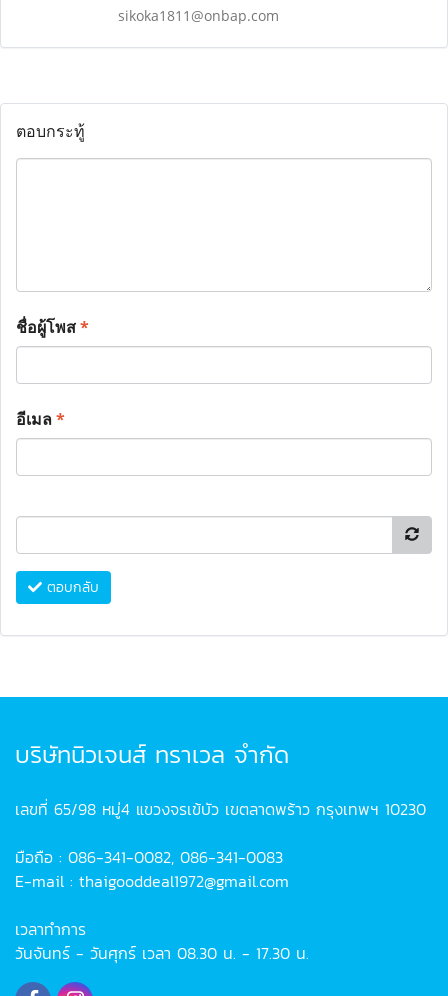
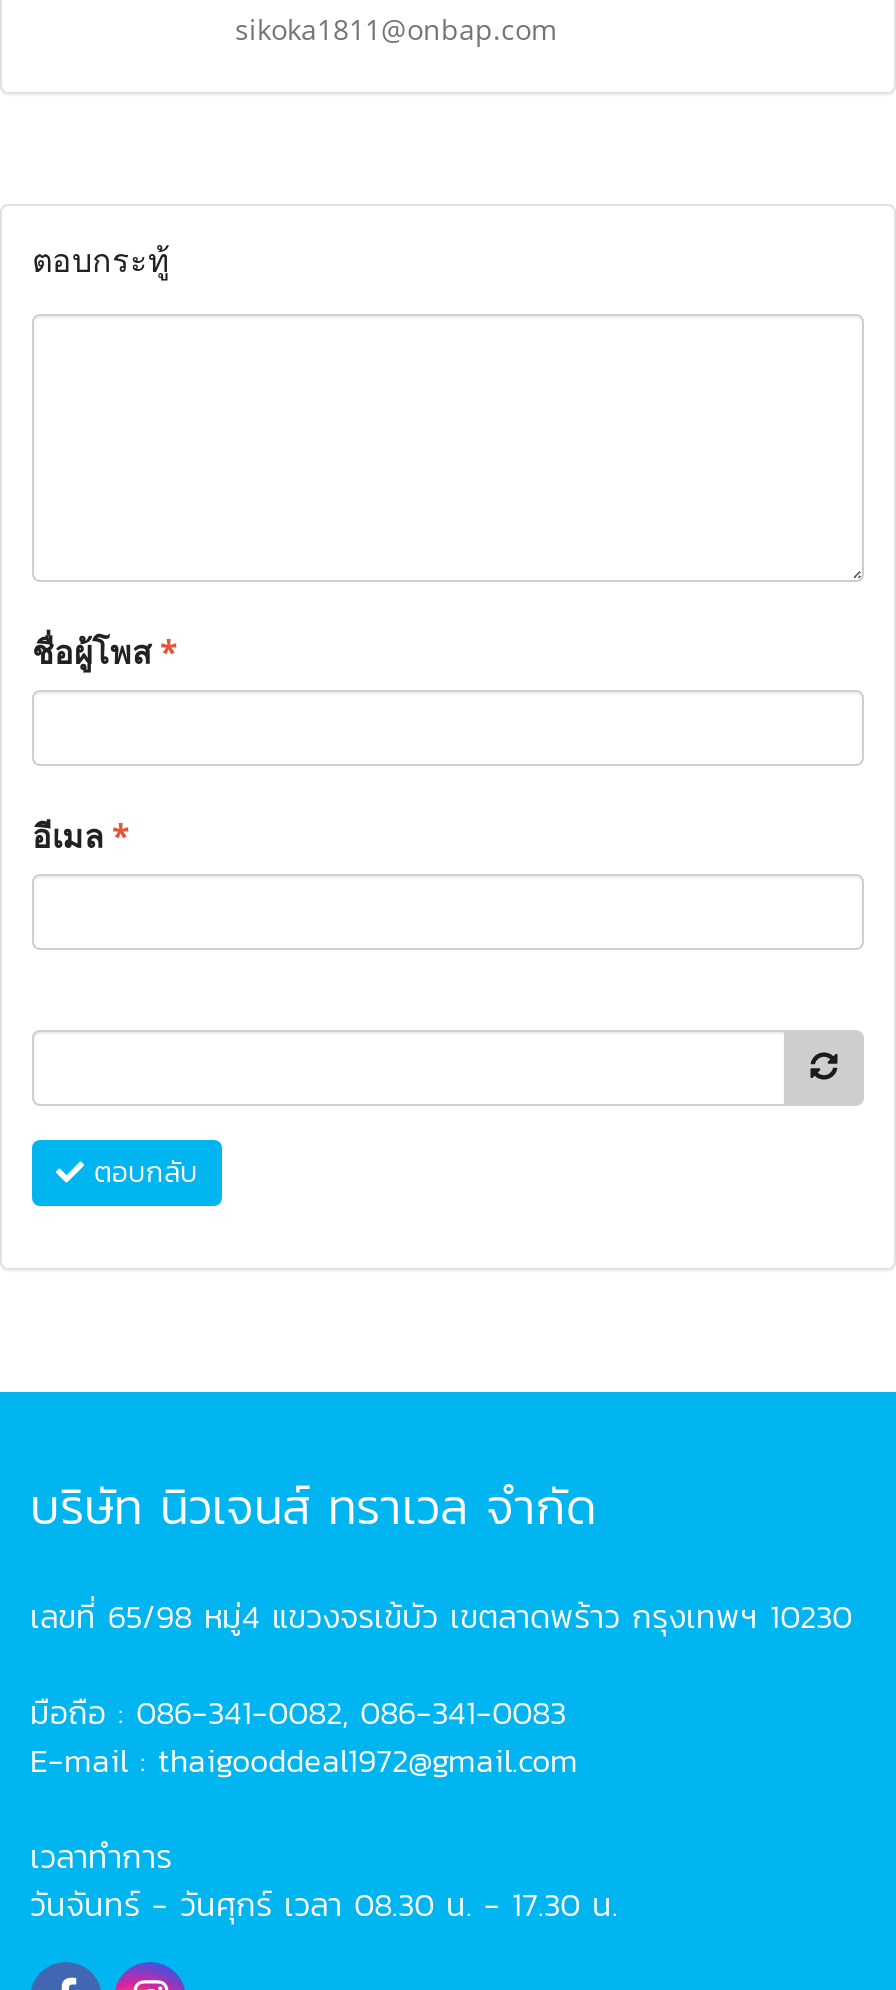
- บริษัทนิวเจนส์ ทราเวล จำกัด
+ บริษัท นิวเจนส์ ทราเวล จำกัด
